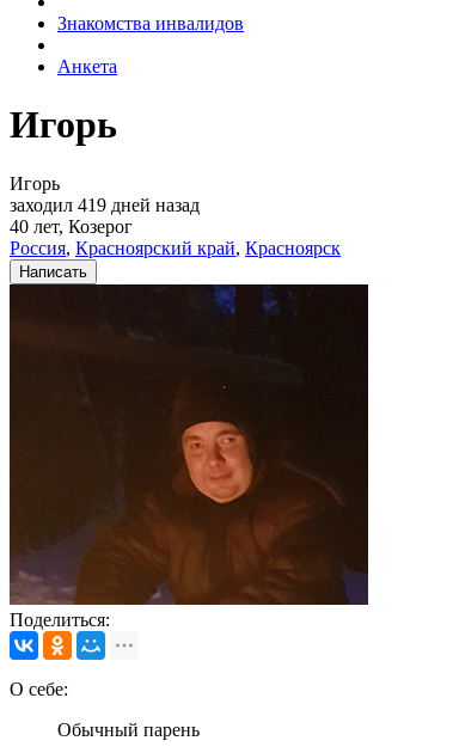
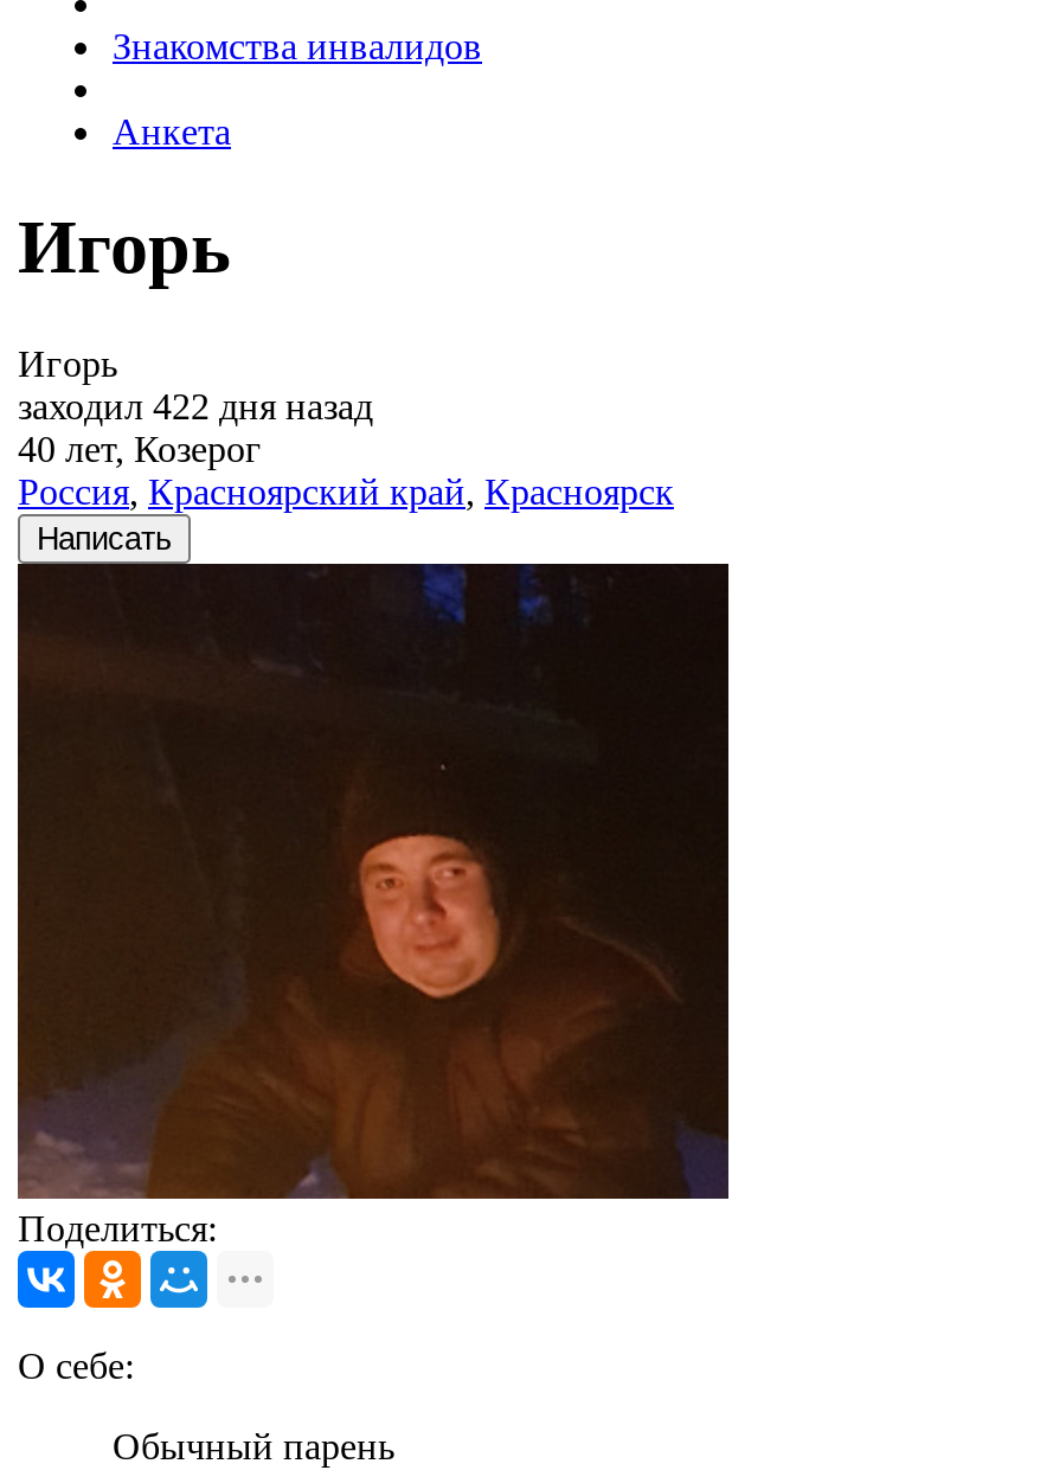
- заходил 419 дней назад
+ заходил 422 дня назад
